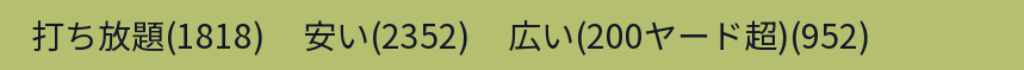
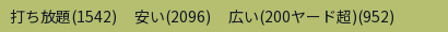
- 打ち放題(1818)
+ 打ち放題(1542)

- 安い(2352)
+ 安い(2096)
